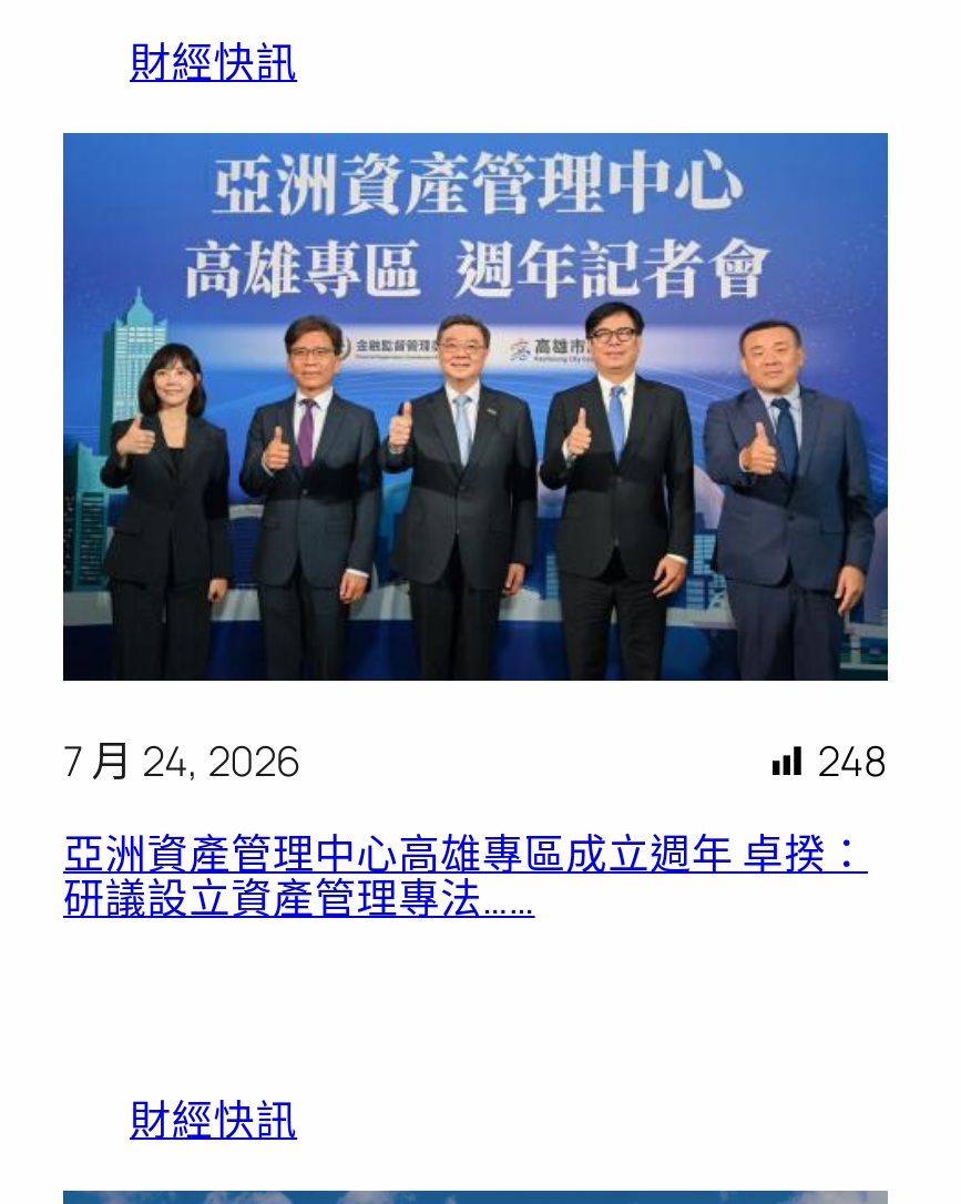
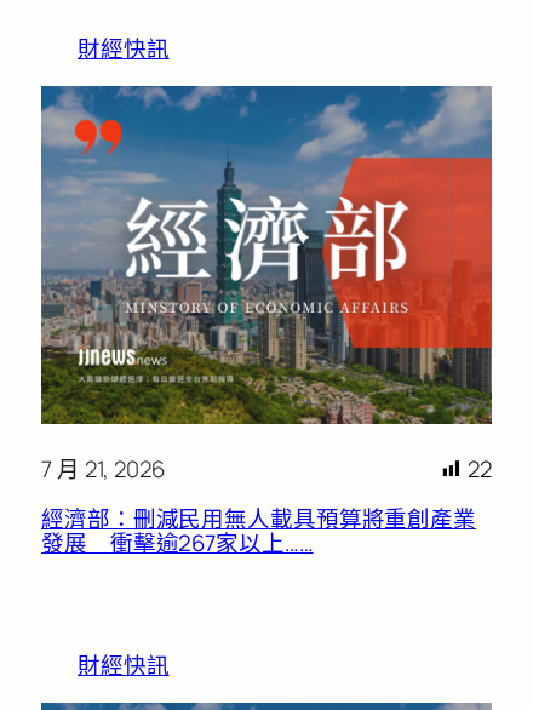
- [image]
- 7 月 24, 2026
- 248
+ [image]
+ 7 月 21, 2026
+ 22

- 亞洲資產管理中心高雄專區成立週年 卓揆：
- 研議設立資產管理專法……
+ 經濟部：刪減民用無人載具預算將重創產業
+ 發展 衝擊逾267家以上……
